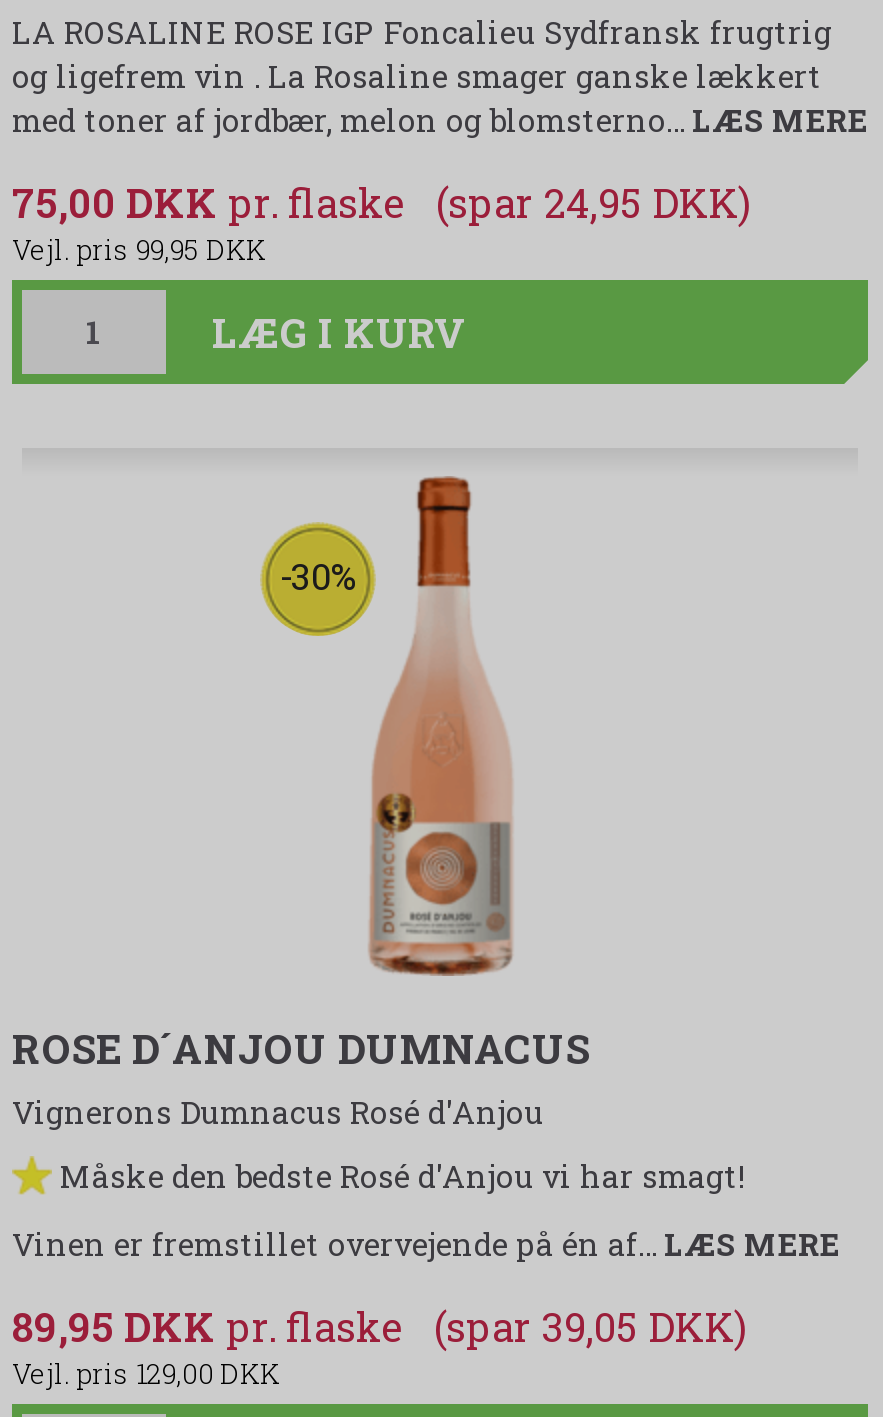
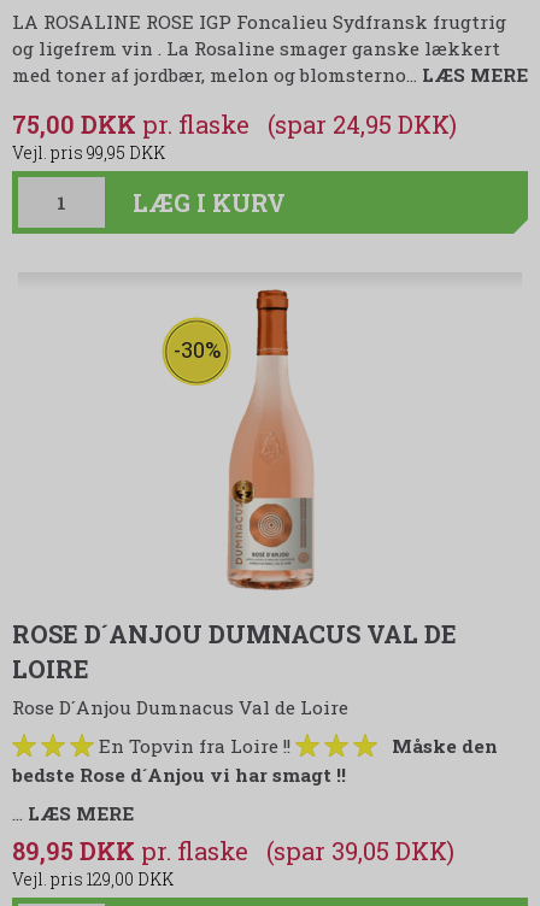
- ROSE D´ANJOU DUMNACUS
- Vignerons Dumnacus Rosé d'Anjou
+ ROSE D´ANJOU DUMNACUS VAL DE
+ LOIRE
+ Rose D´Anjou Dumnacus Val de Loire

- Måske den bedste Rosé d'Anjou vi har smagt!
+ En Topvin fra Loire !!
+ Måske den
+ bedste Rose d´Anjou vi har smagt !!

- Vinen er fremstillet overvejende på én af… LÆS MERE
+ …LÆS MERE
